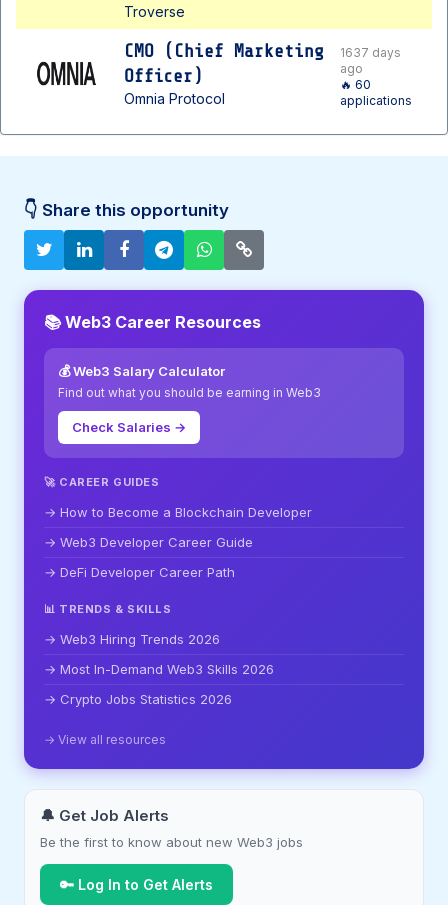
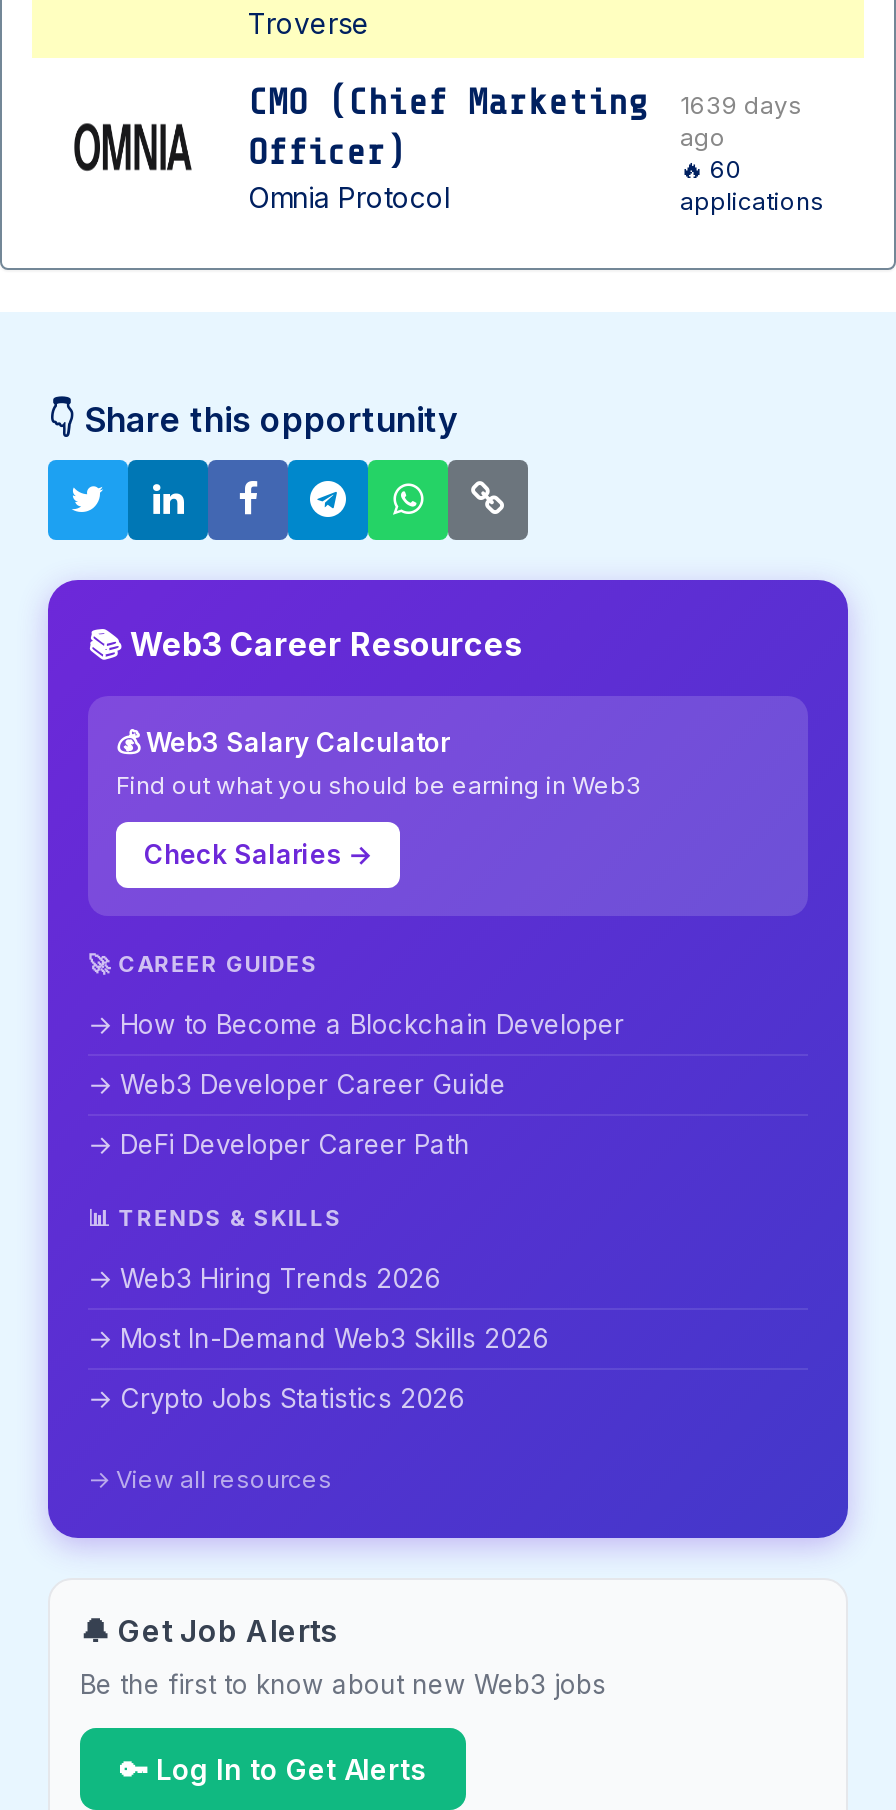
- CMO (Chief Marketing 1637 days
+ CMO (Chief Marketing 1639 days
